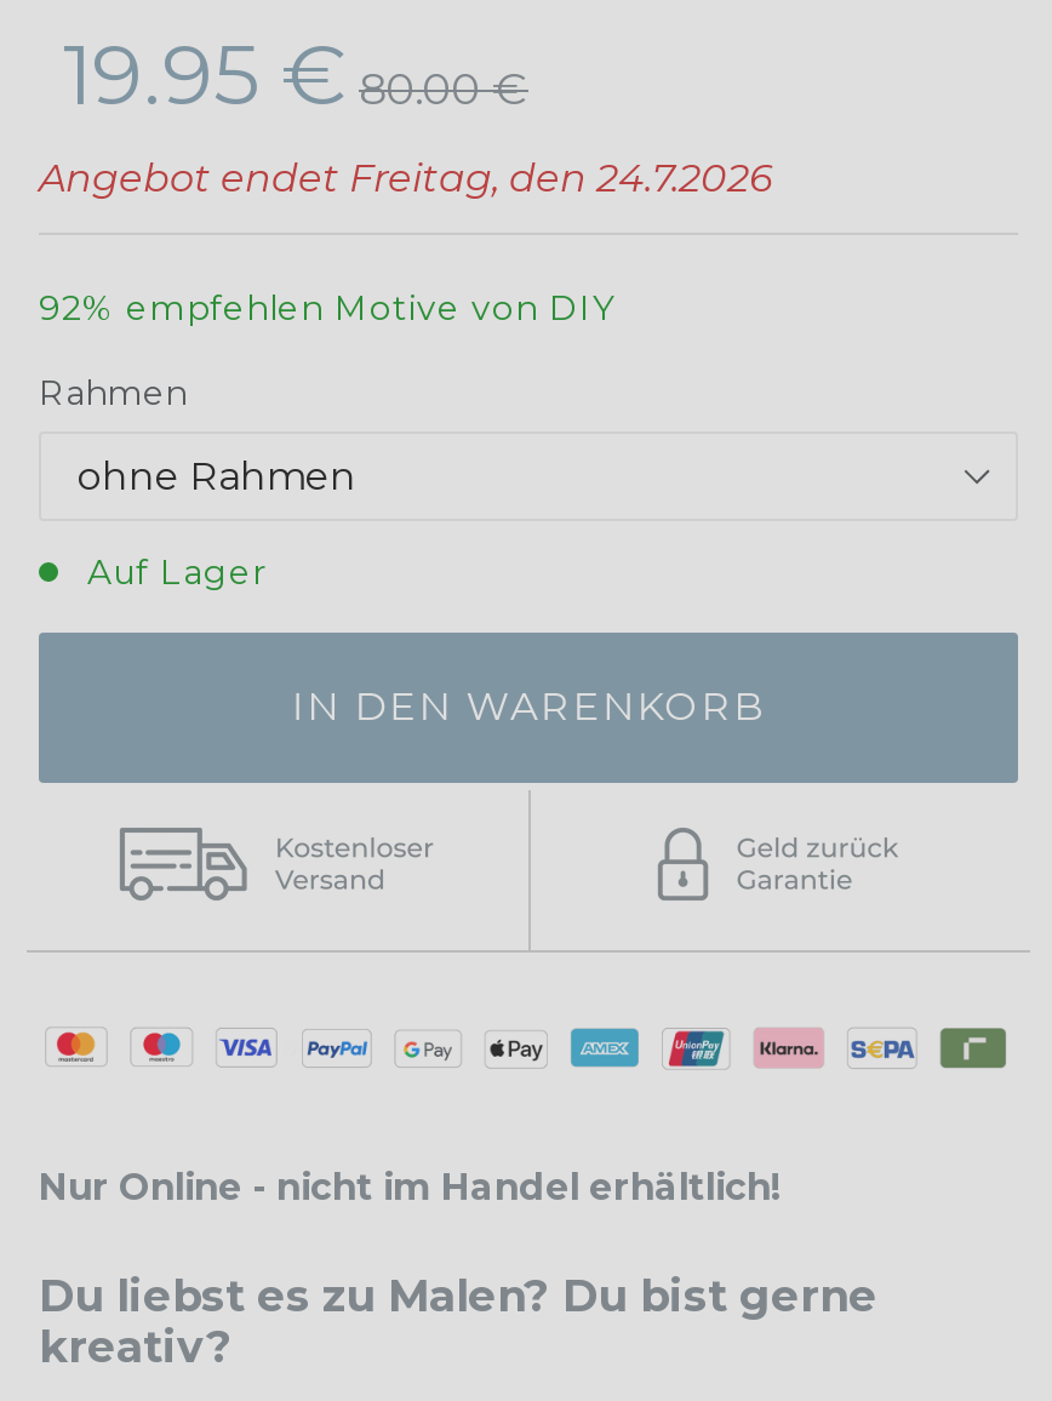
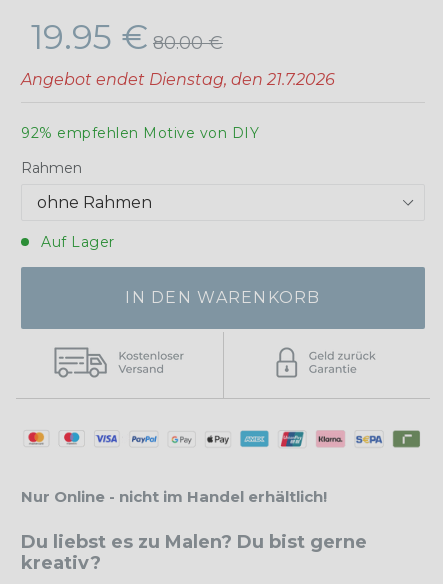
- Angebot endet Freitag, den 24.7.2026
+ Angebot endet Dienstag, den 21.7.2026
